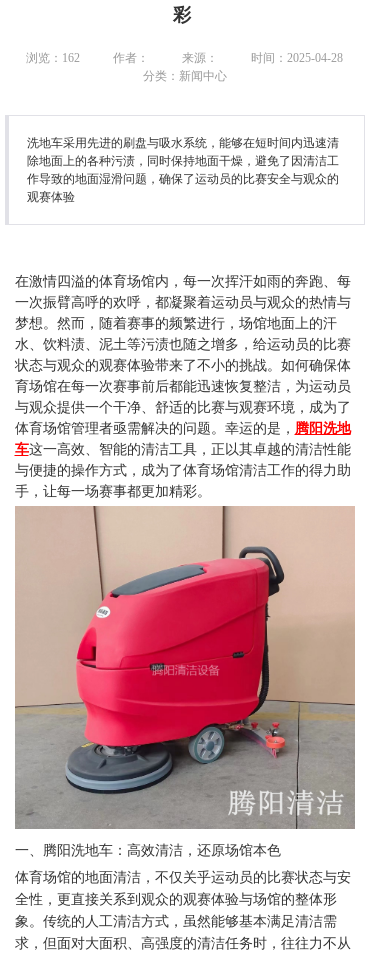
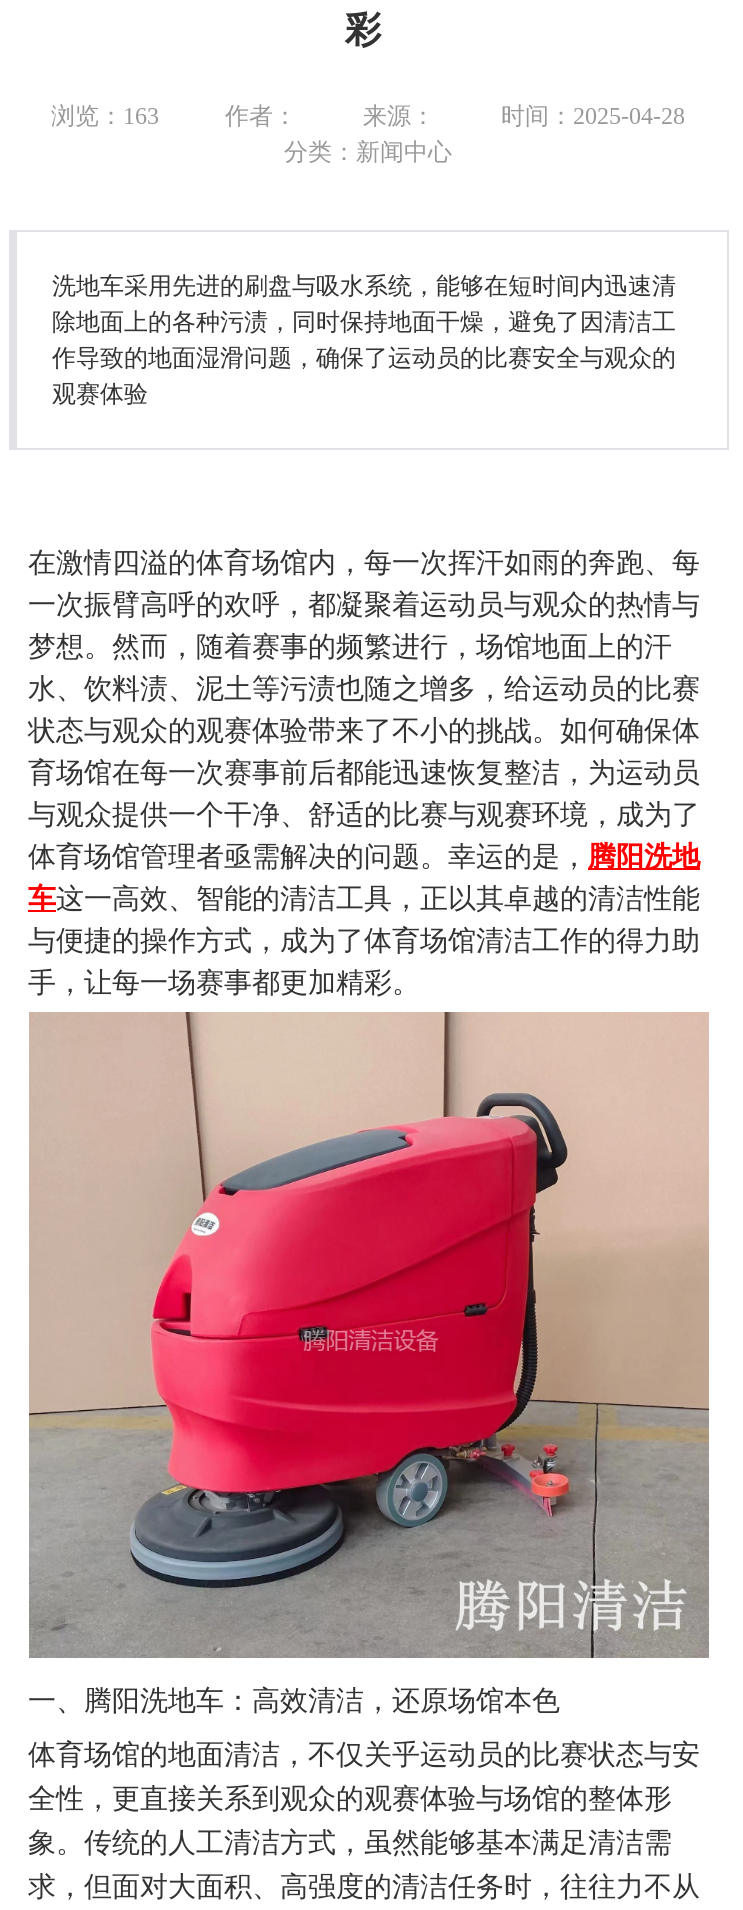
- 浏览：162
+ 浏览：163
